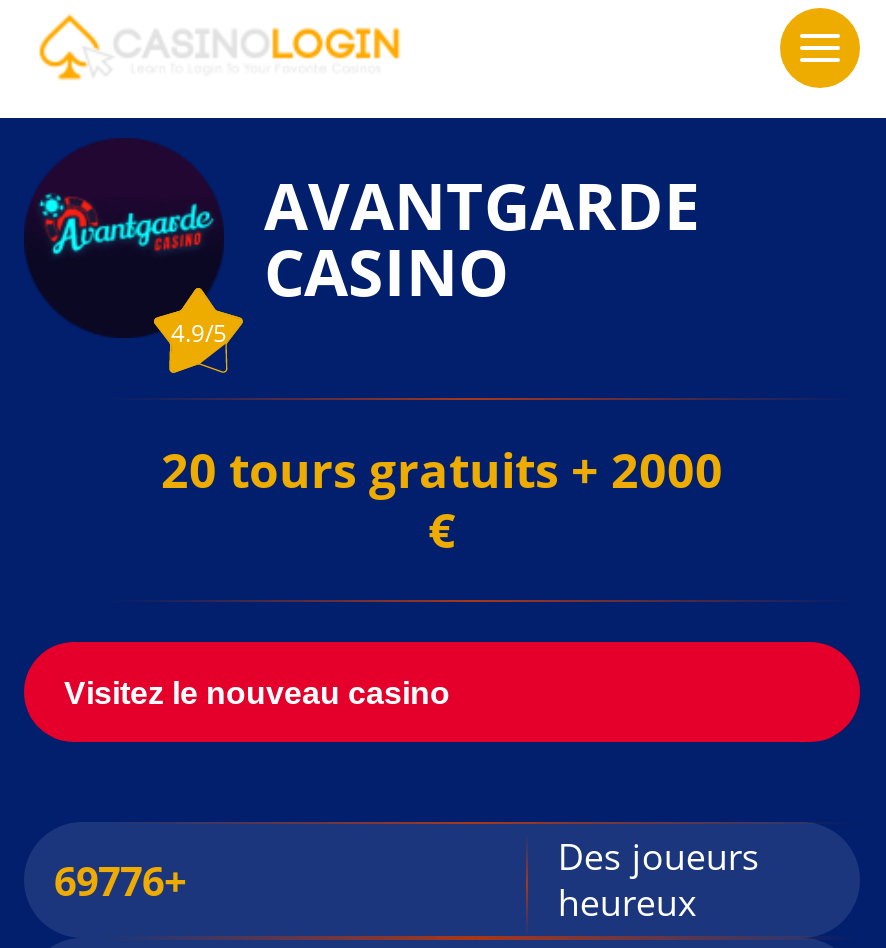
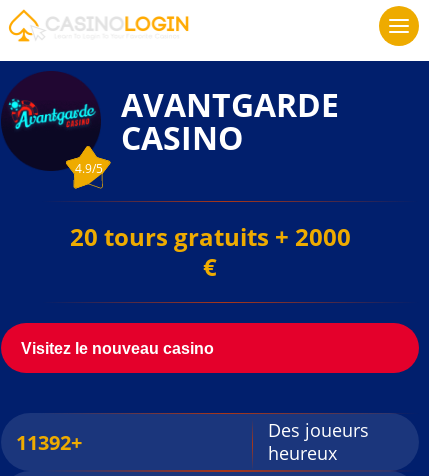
- 69776+
+ 11392+
